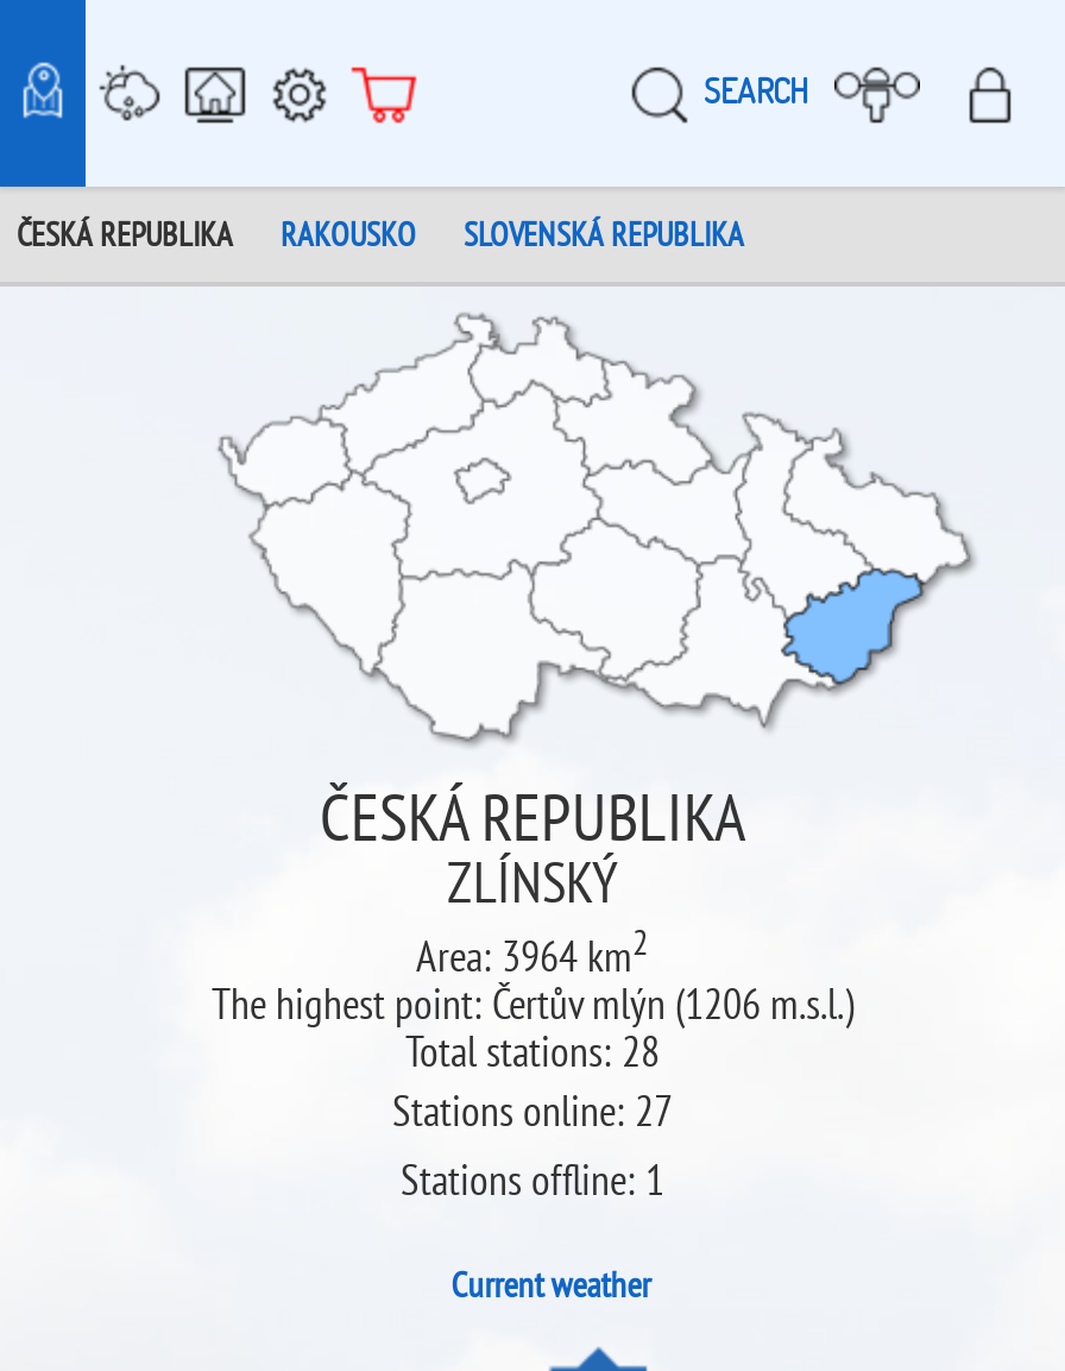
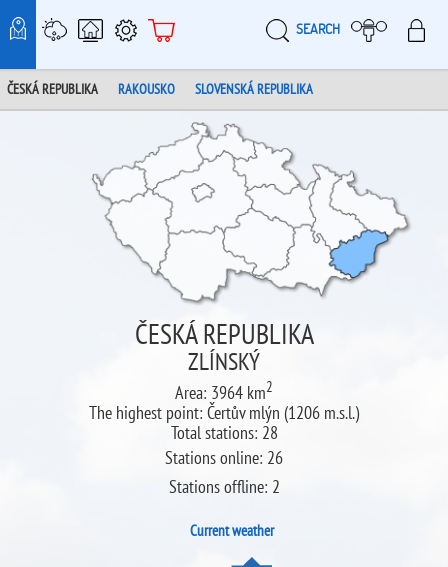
- Stations online: 27
+ Stations online: 26

- Stations offline: 1
+ Stations offline: 2
